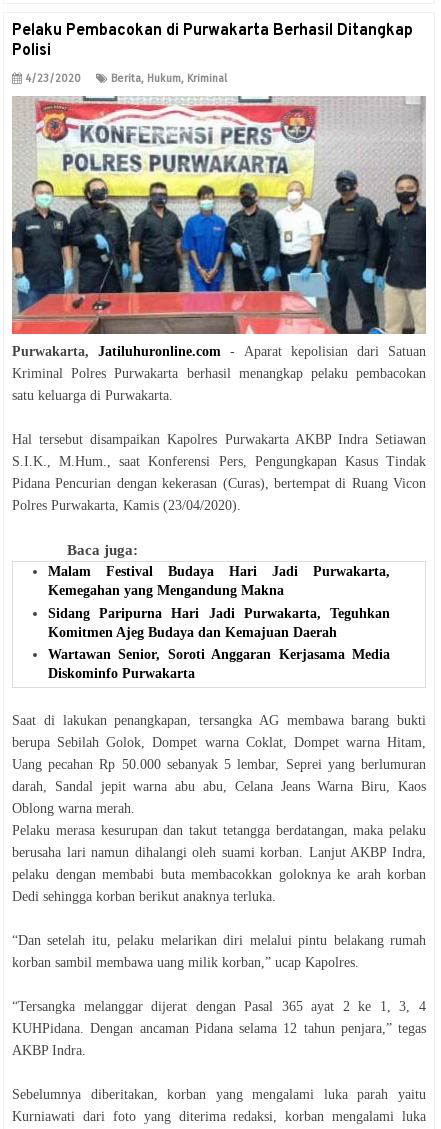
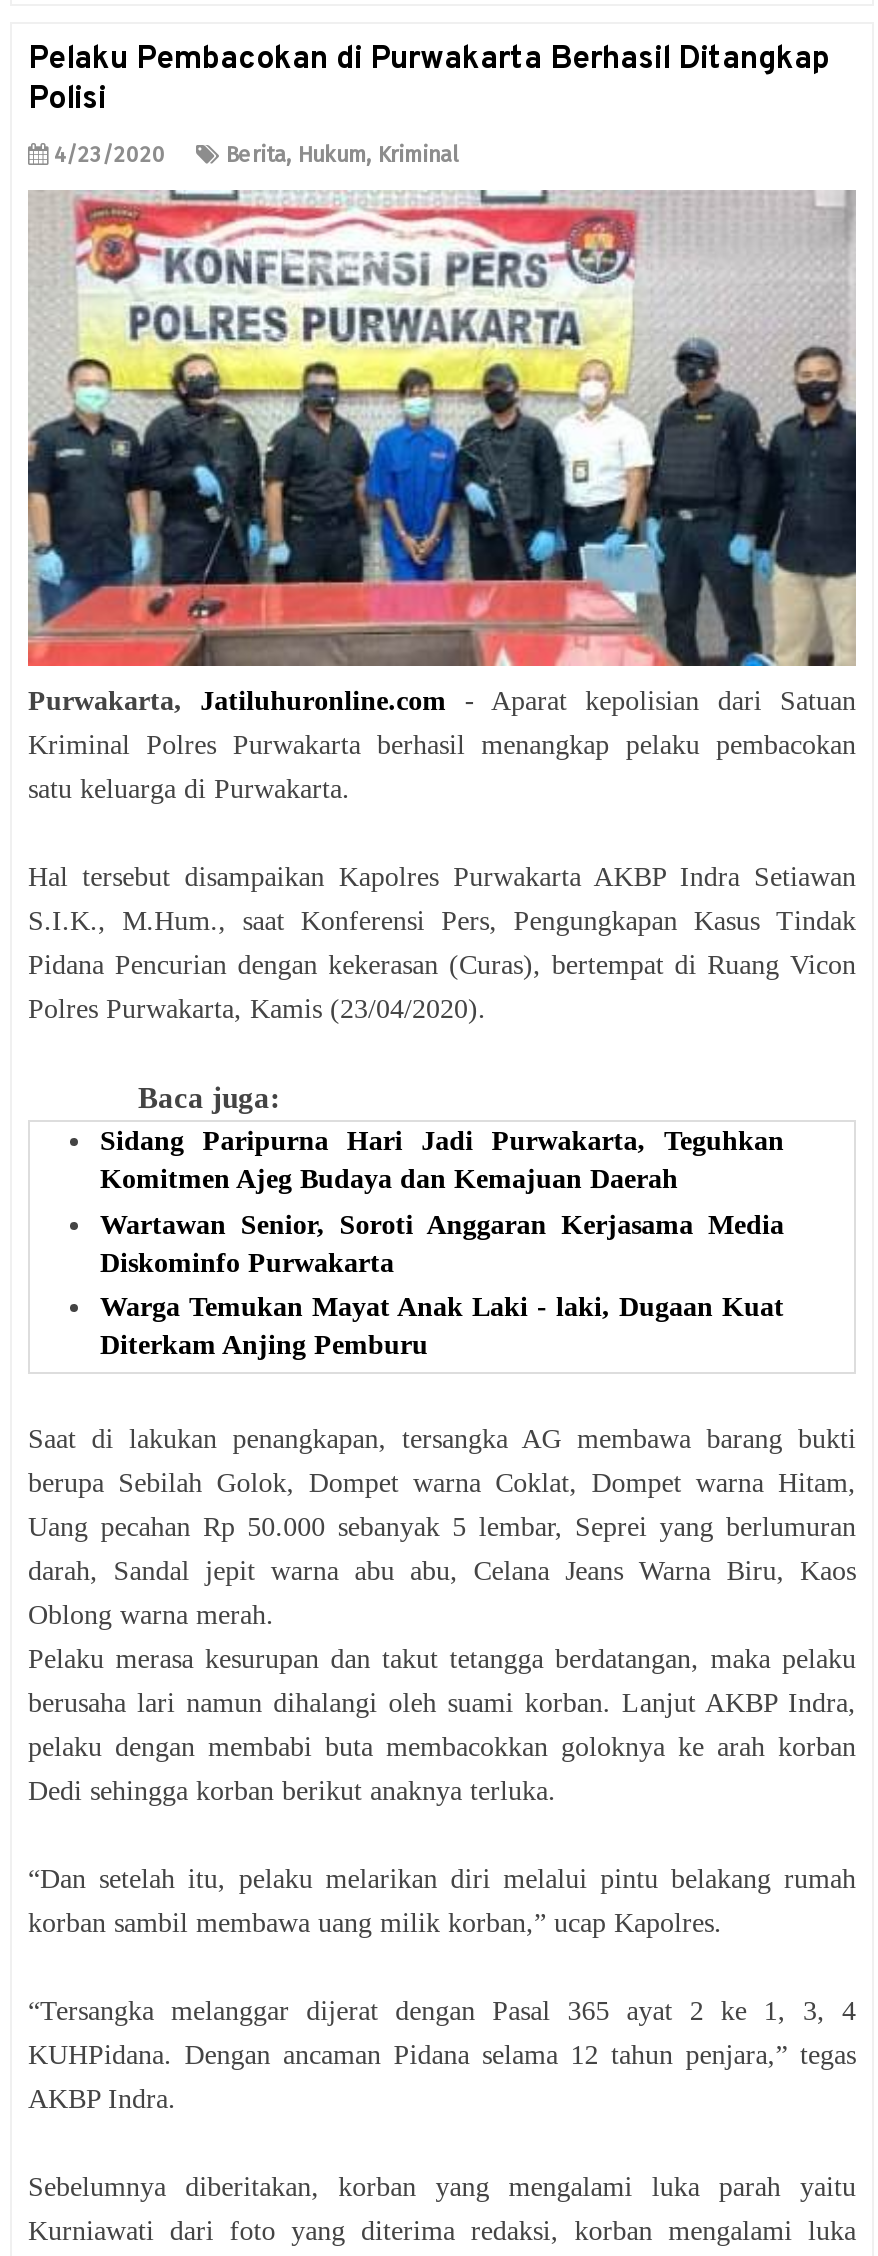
- Malam Festival Budaya Hari Jadi Purwakarta,
- Kemegahan yang Mengandung Makna

moved up: Sidang Paripurna Hari Jadi Purwakarta, Teguhkan | Komitmen Ajeg Budaya dan Kemajuan Daerah | Wartawan Senior, Soroti Anggaran Kerjasama Media | Diskominfo Purwakarta

+ Warga Temukan Mayat Anak Laki - laki, Dugaan Kuat
+ Diterkam Anjing Pemburu
